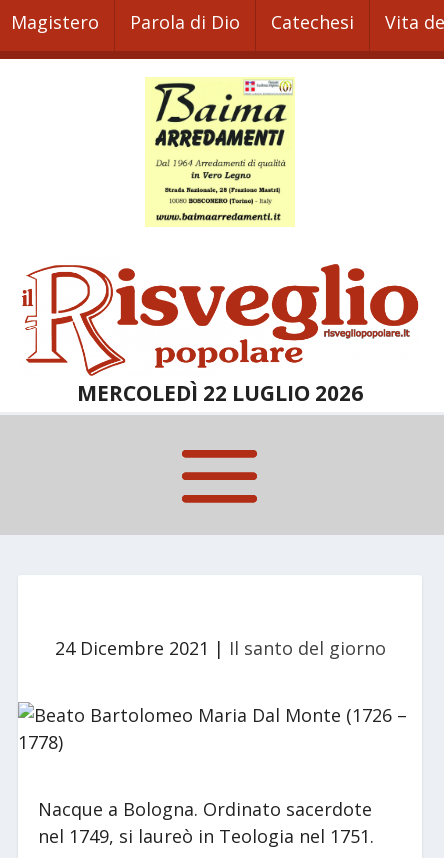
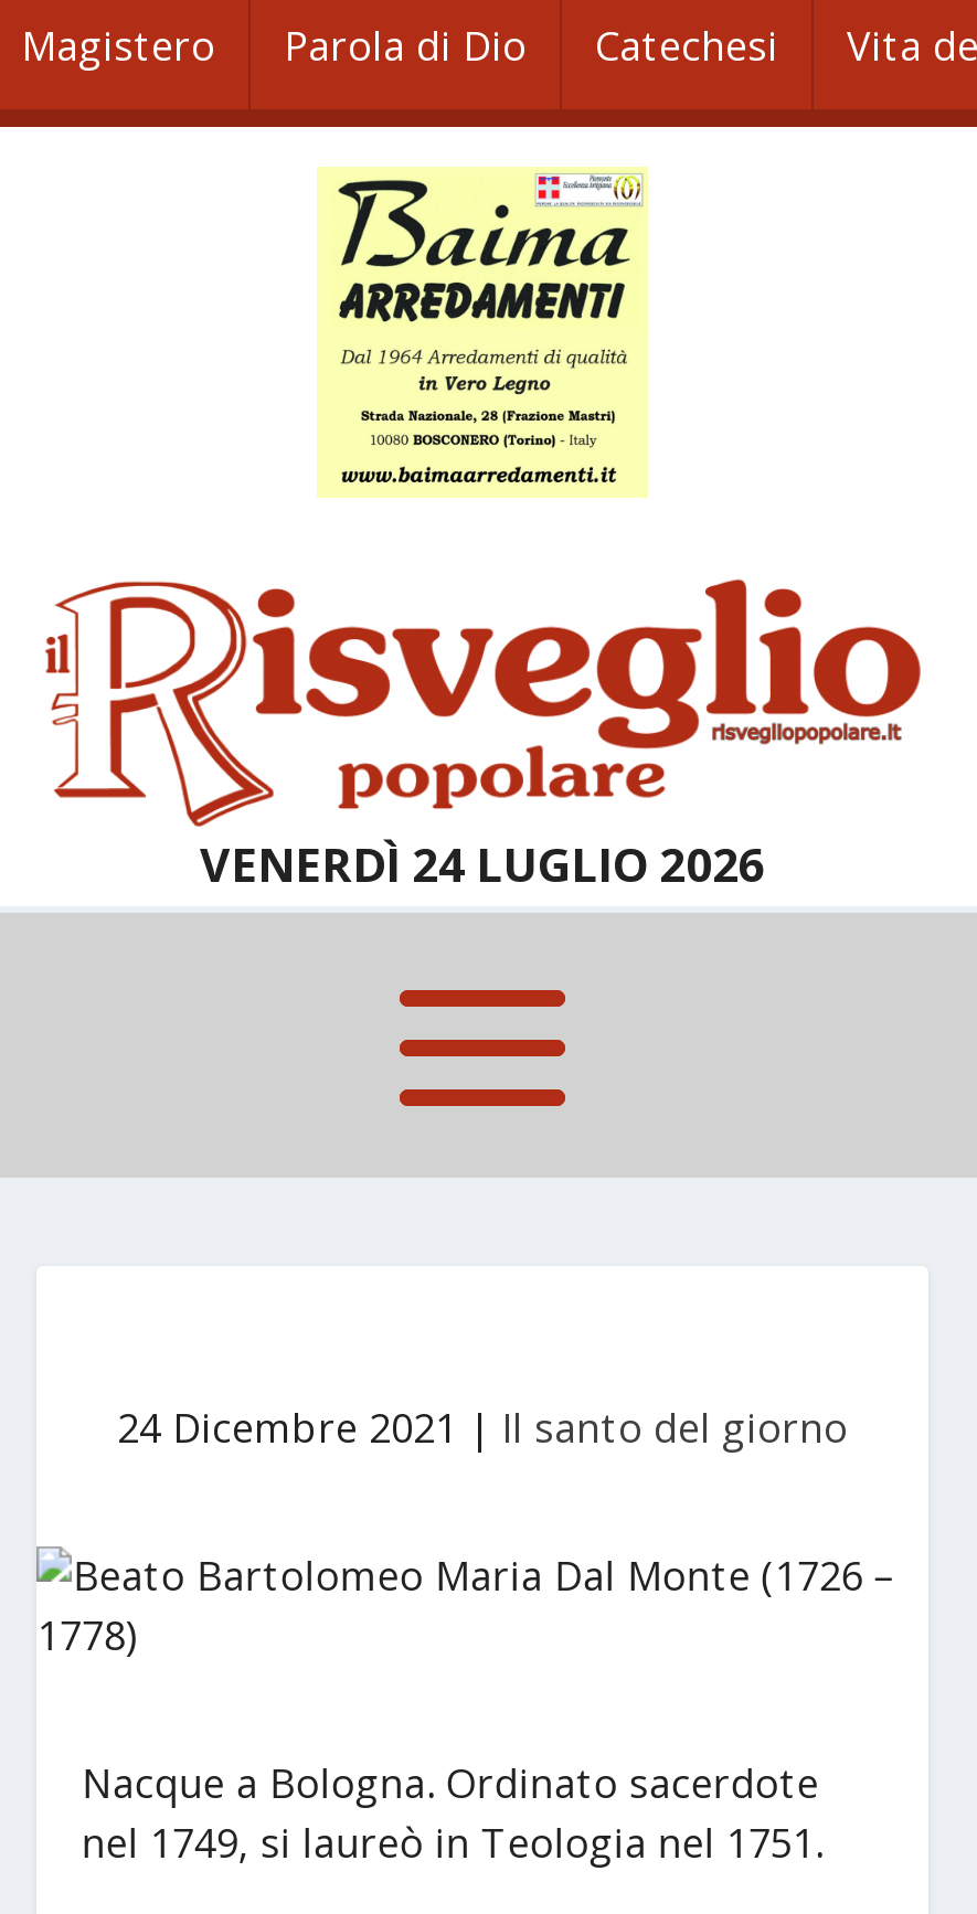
- MERCOLEDÌ 22 LUGLIO 2026
+ VENERDÌ 24 LUGLIO 2026
